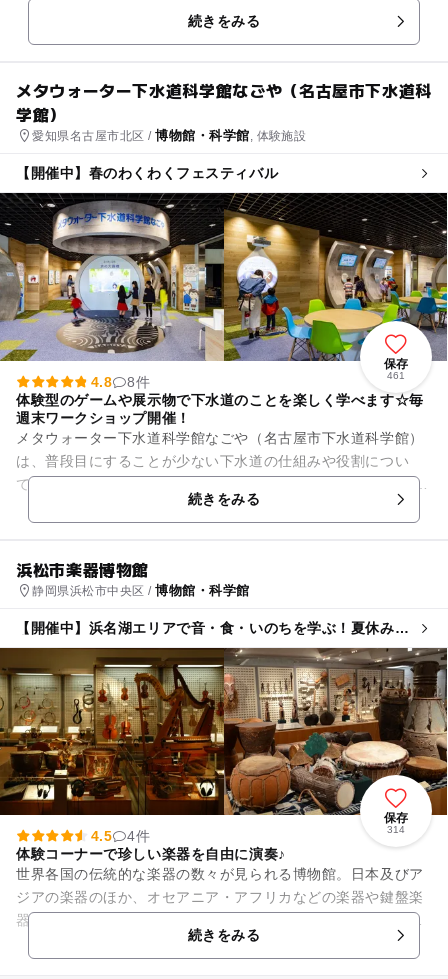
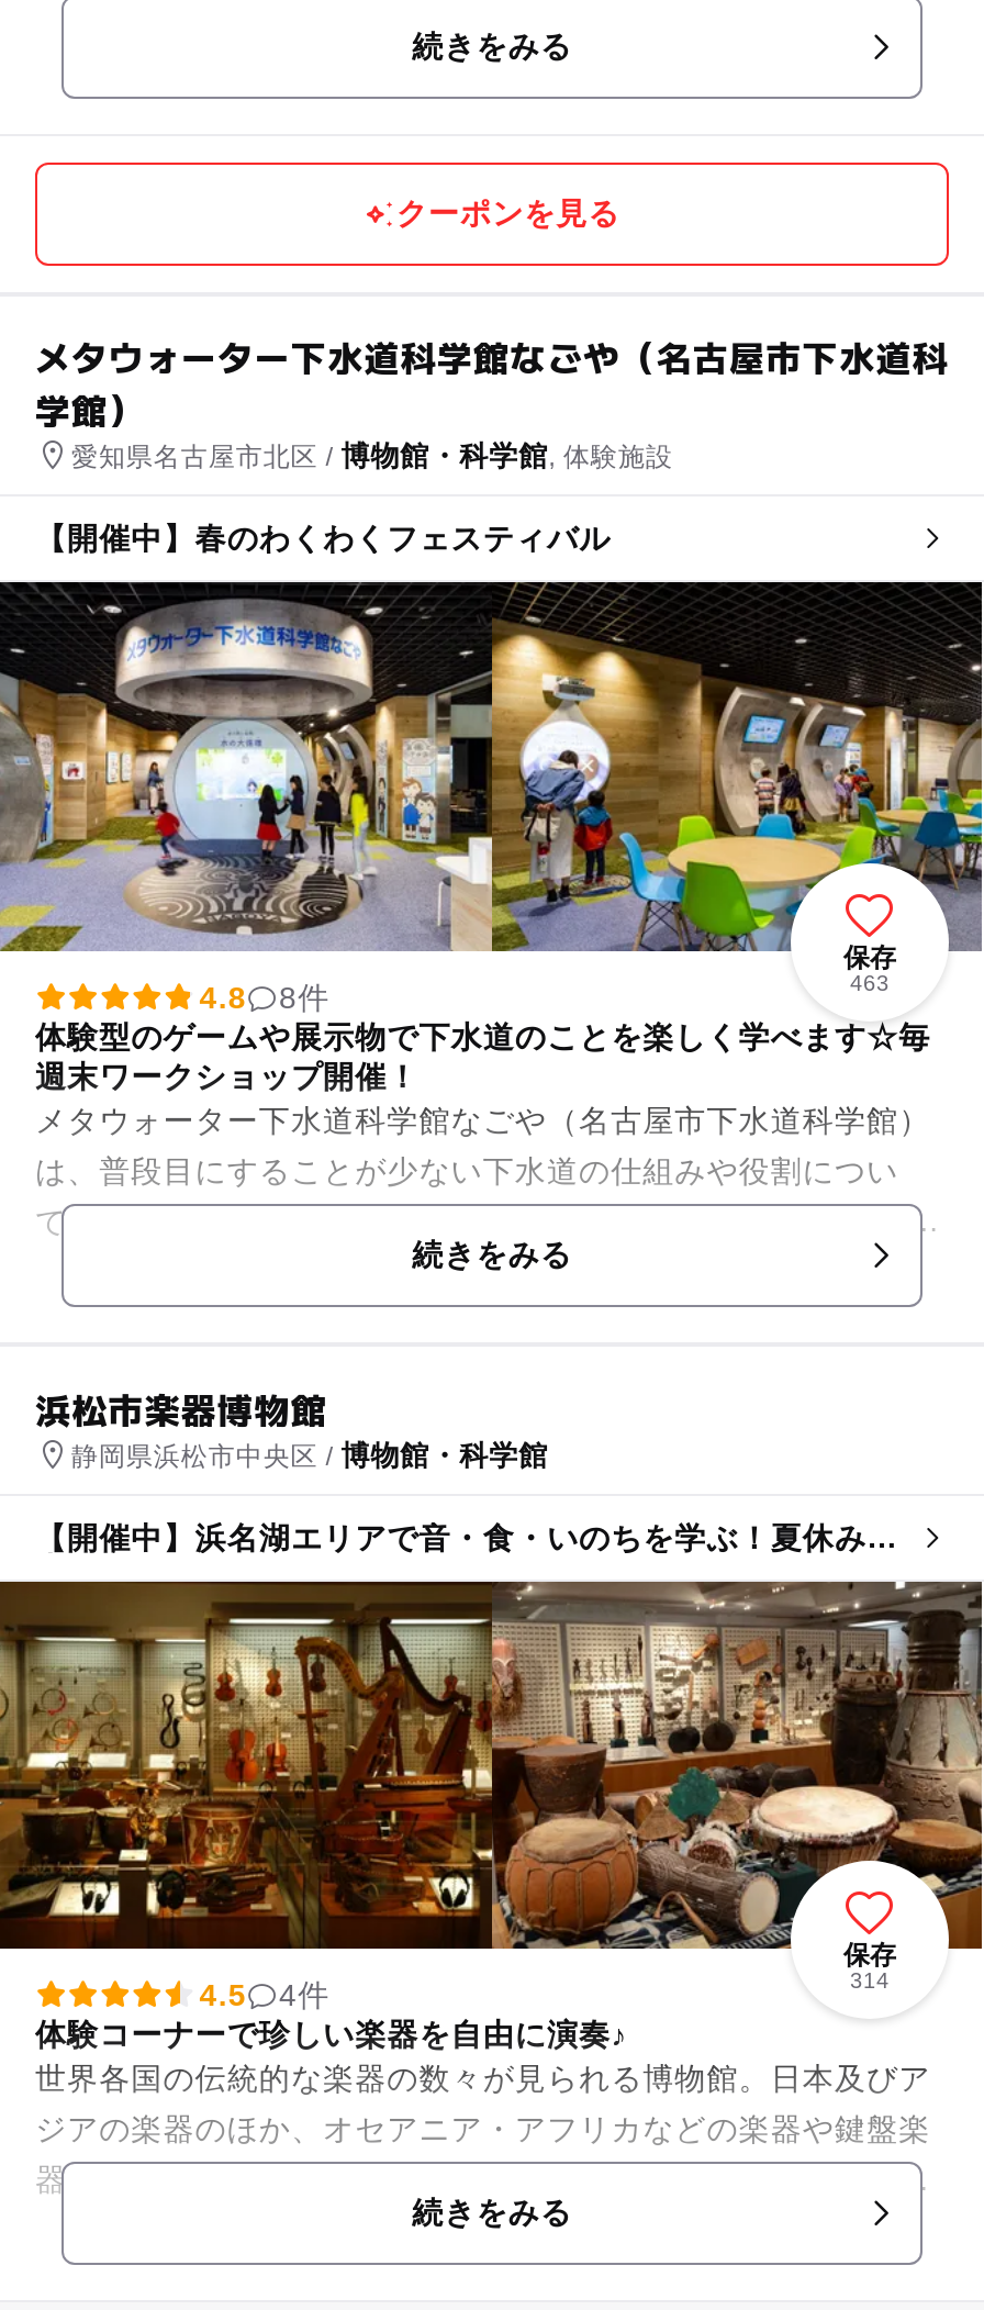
+ クーポンを見る

- 461
+ 463
